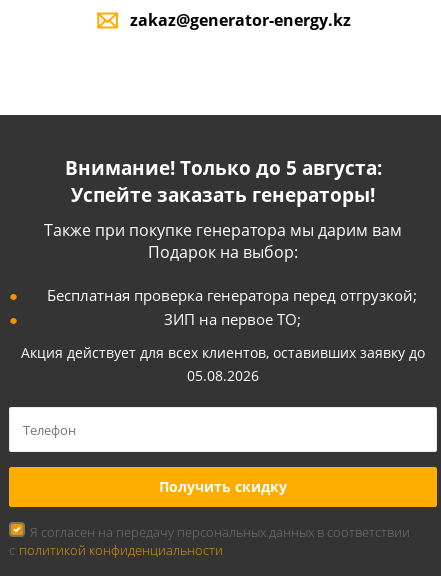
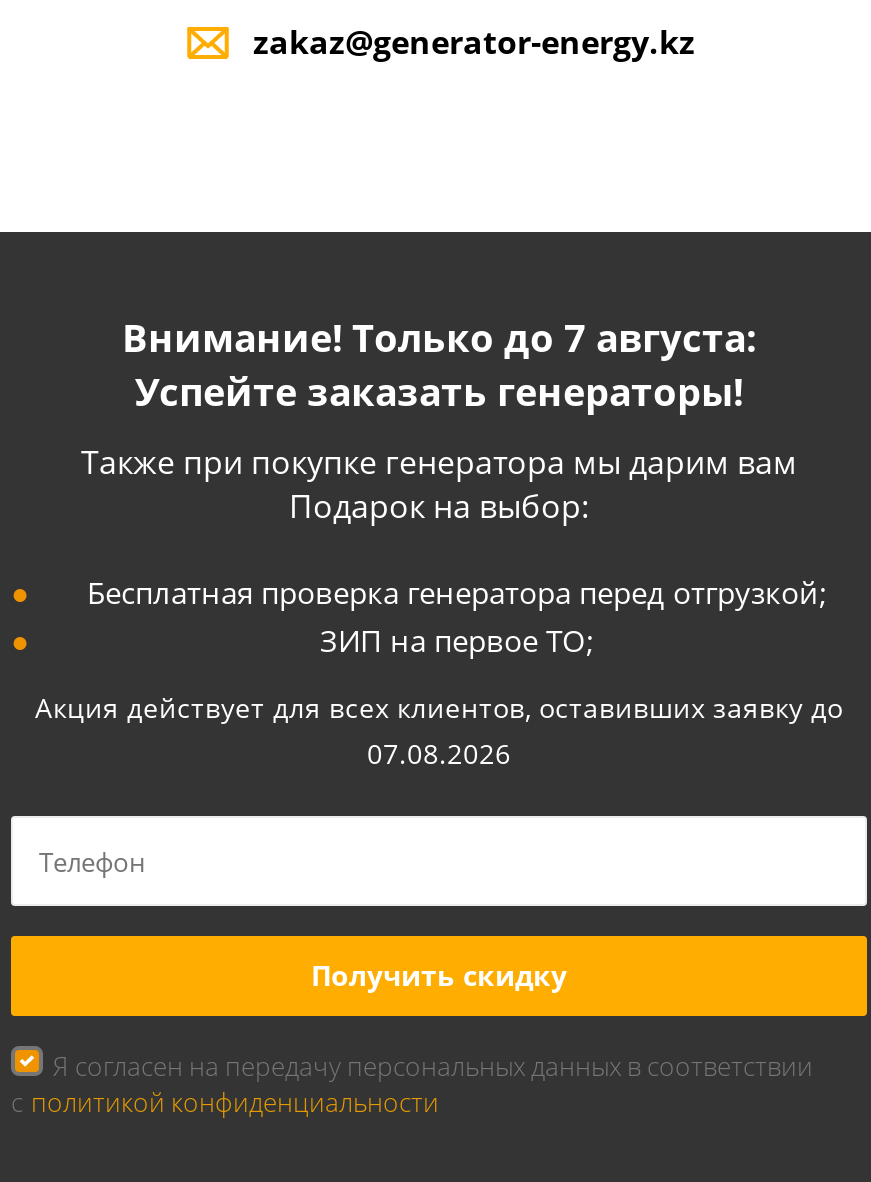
- Внимание! Только до 5 августа:
+ Внимание! Только до 7 августа:

- 05.08.2026
+ 07.08.2026
